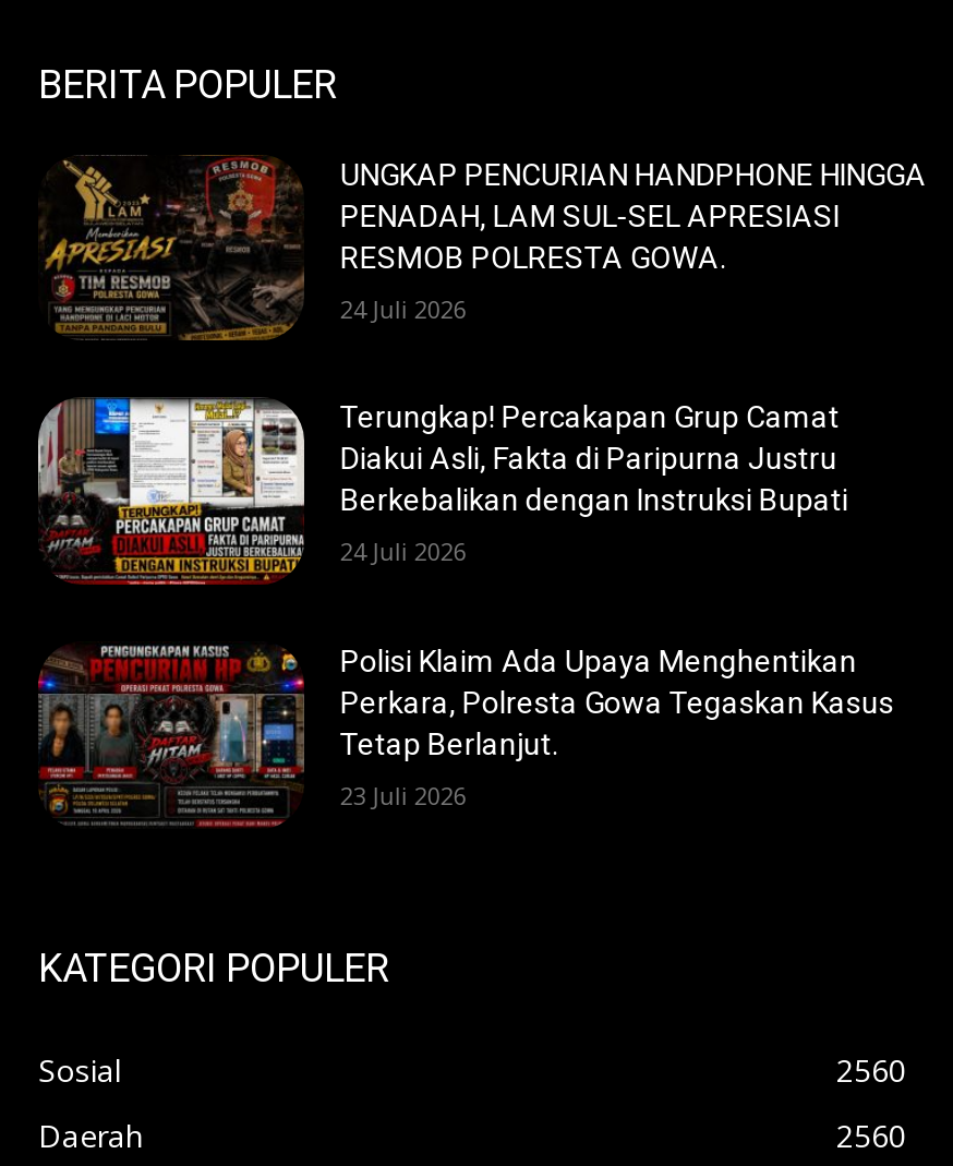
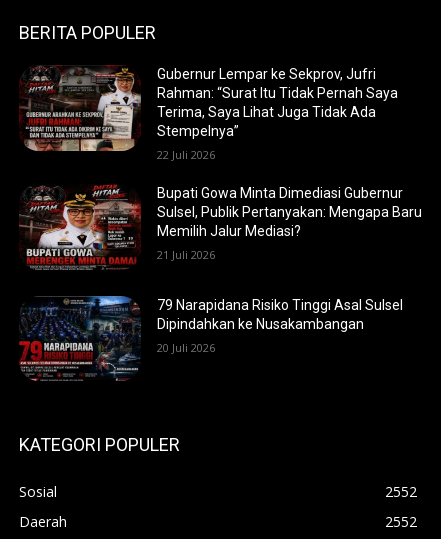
- [image]
- UNGKAP PENCURIAN HANDPHONE HINGGA
- PENADAH, LAM SUL-SEL APRESIASI
- RESMOB POLRESTA GOWA.
+ [image]
+ Gubernur Lempar ke Sekprov, Jufri
+ Rahman: “Surat Itu Tidak Pernah Saya
+ Terima, Saya Lihat Juga Tidak Ada
+ Stempelnya”

- 24 Juli 2026
+ 22 Juli 2026

- [image]
- Terungkap! Percakapan Grup Camat
- Diakui Asli, Fakta di Paripurna Justru
- Berkebalikan dengan Instruksi Bupati
+ [image]
+ Bupati Gowa Minta Dimediasi Gubernur
+ Sulsel, Publik Pertanyakan: Mengapa Baru
+ Memilih Jalur Mediasi?

- 24 Juli 2026
+ 21 Juli 2026

- [image]
- Polisi Klaim Ada Upaya Menghentikan
- Perkara, Polresta Gowa Tegaskan Kasus
- Tetap Berlanjut.
+ [image]
+ 79 Narapidana Risiko Tinggi Asal Sulsel
+ Dipindahkan ke Nusakambangan

- 23 Juli 2026
+ 20 Juli 2026

- 2560
+ 2552

- 2560
+ 2552
